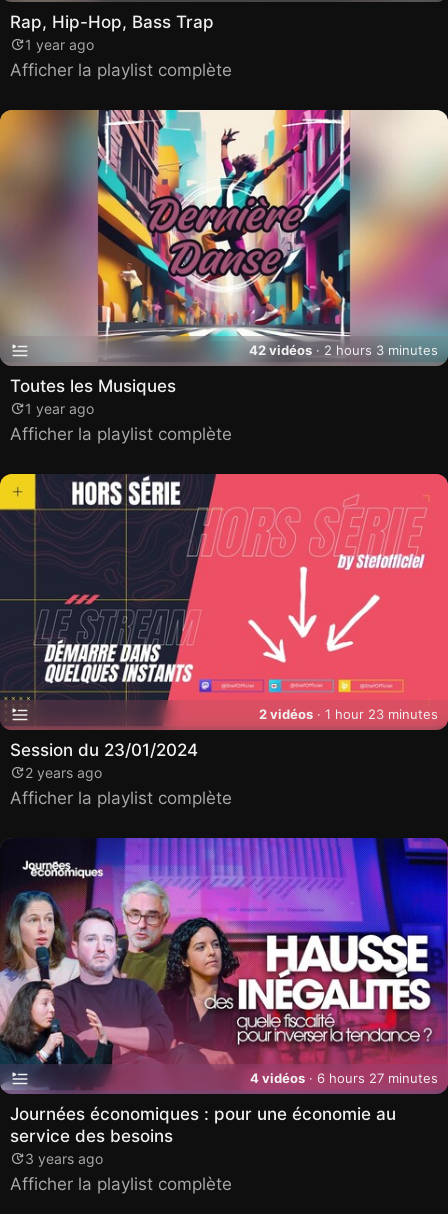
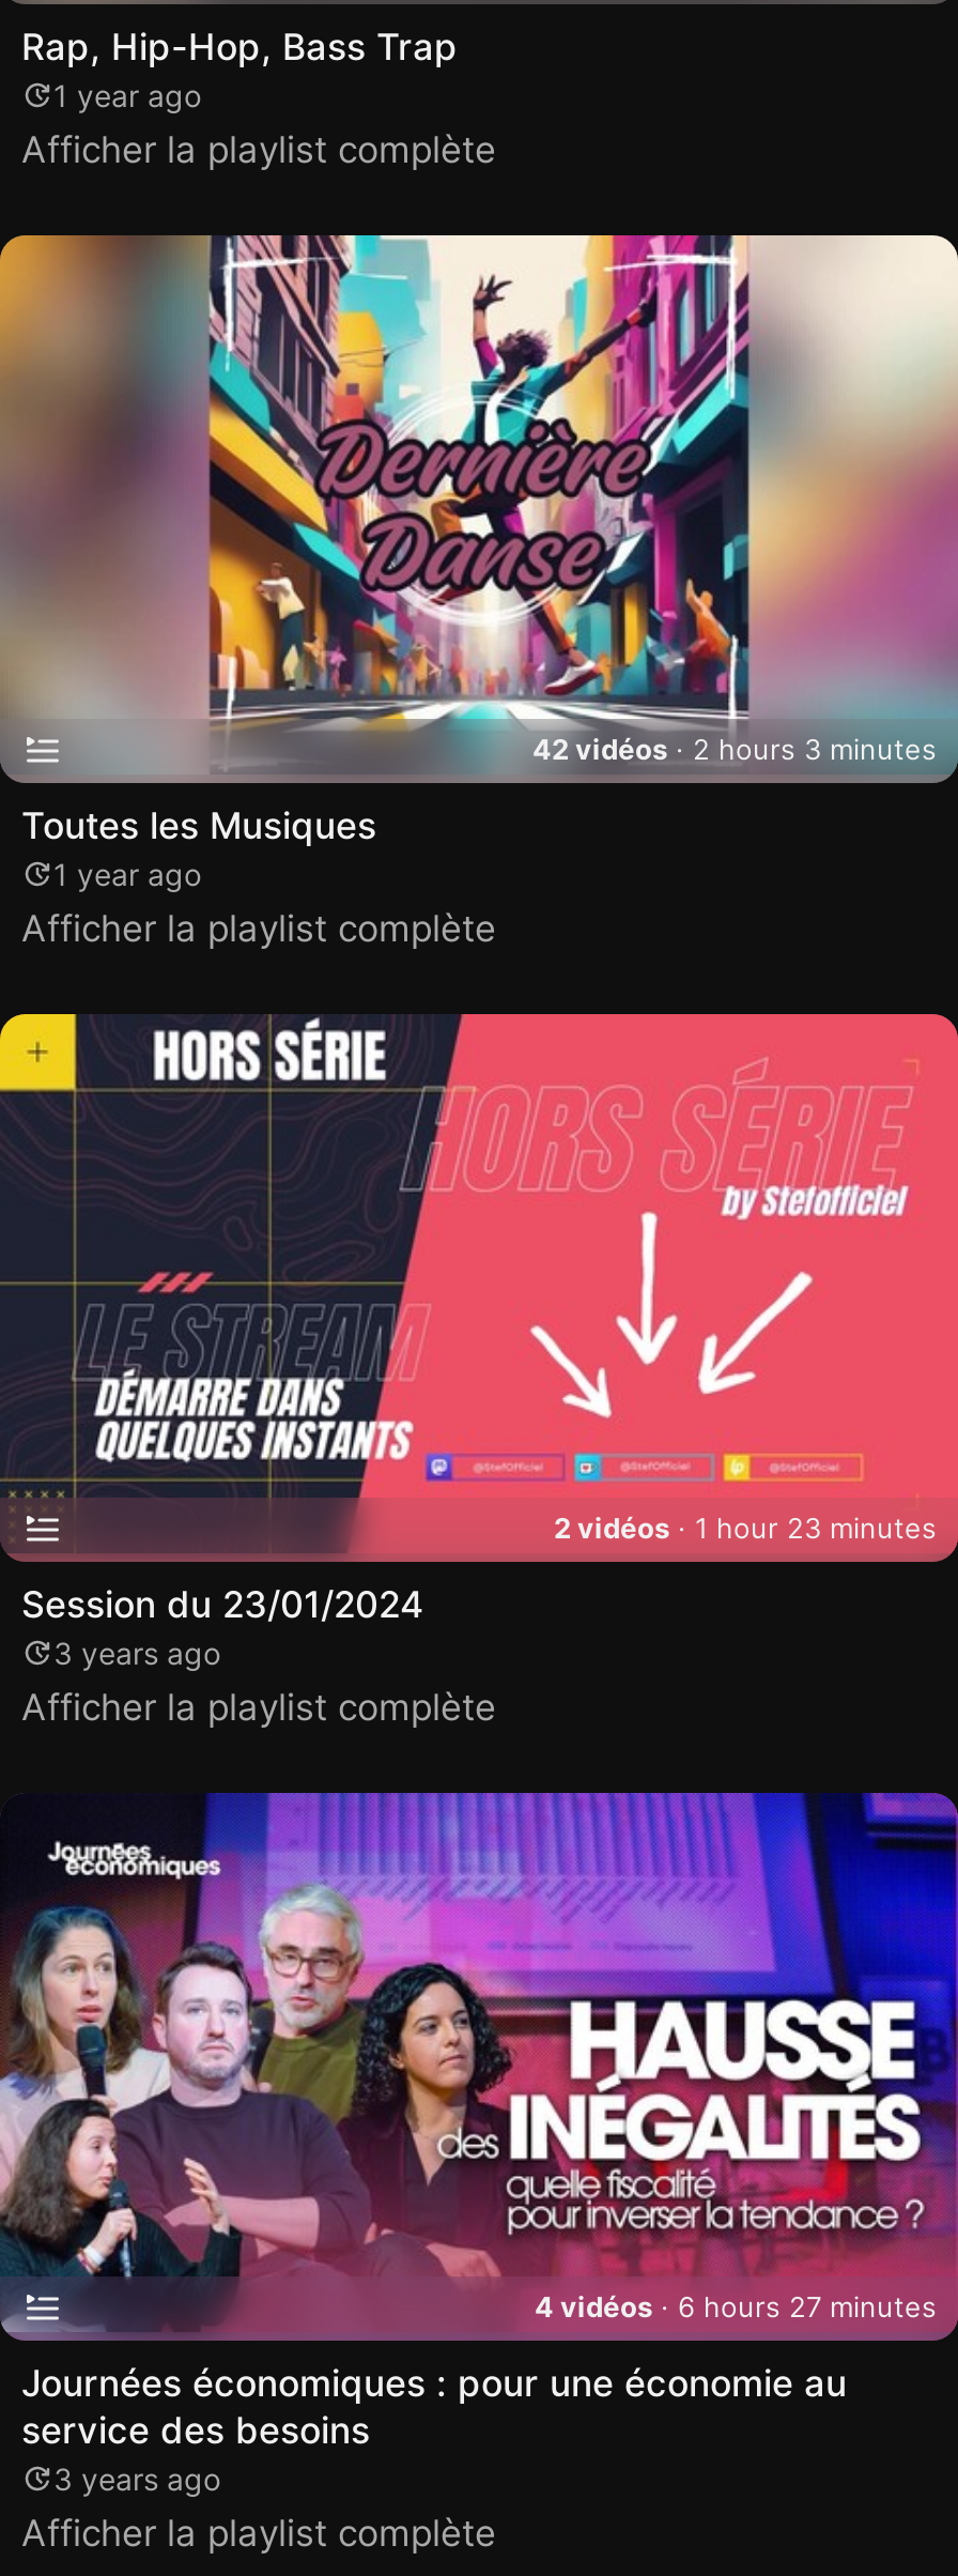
- 2 years ago
+ 3 years ago
